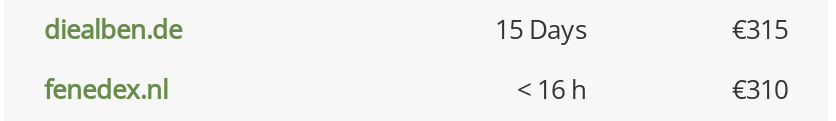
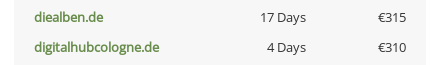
- 15 Days
+ 17 Days

- fenedex.nl
- < 16 h
+ digitalhubcologne.de
+ 4 Days
